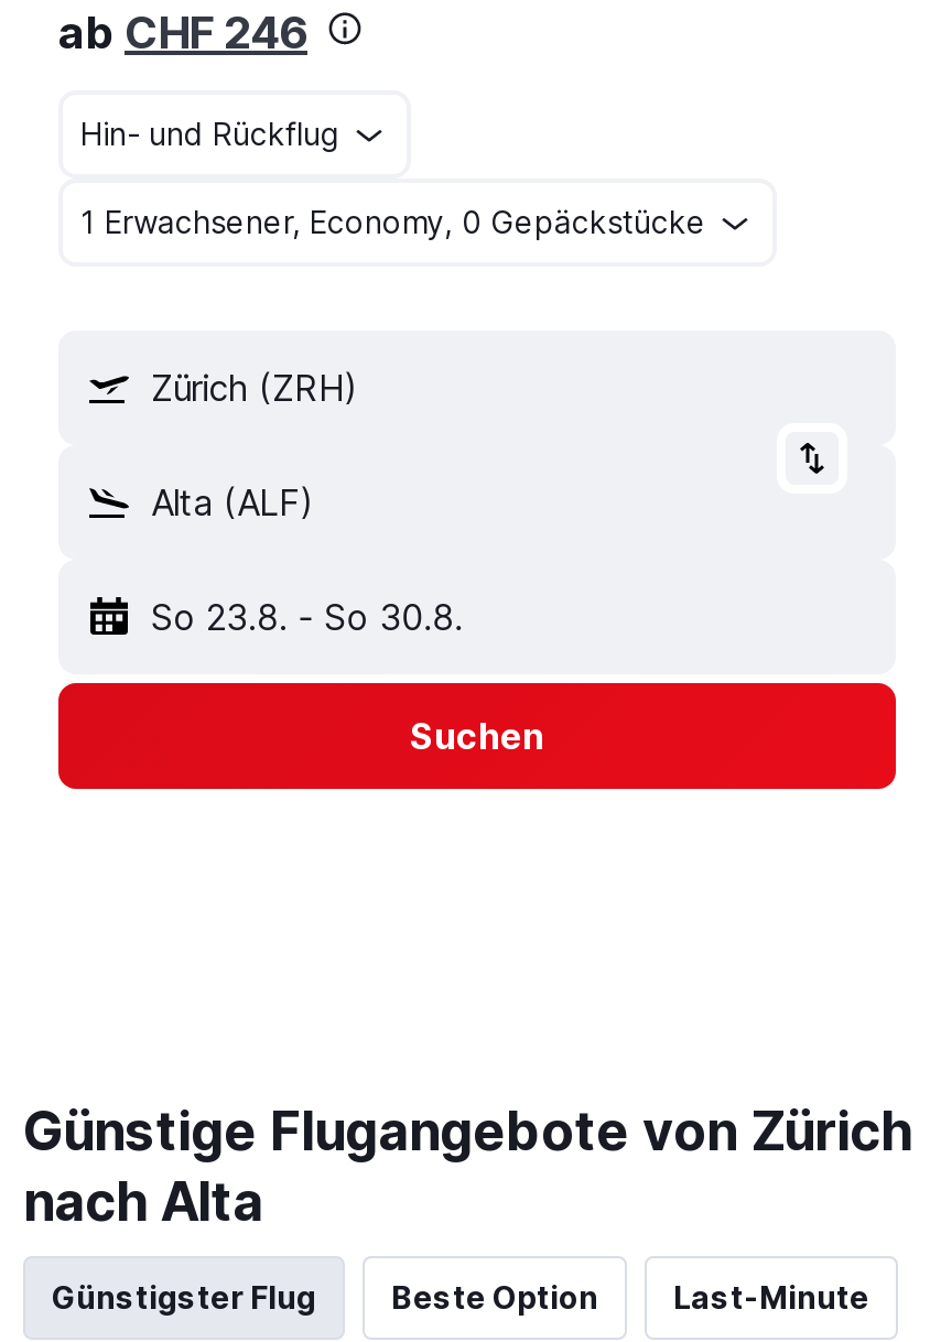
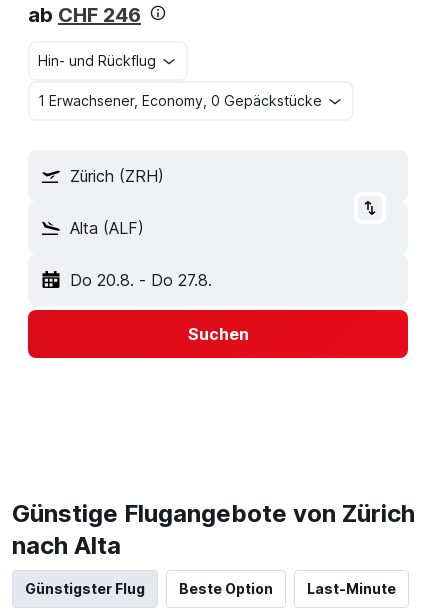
- So 23.8. - So 30.8.
+ Do 20.8. - Do 27.8.
